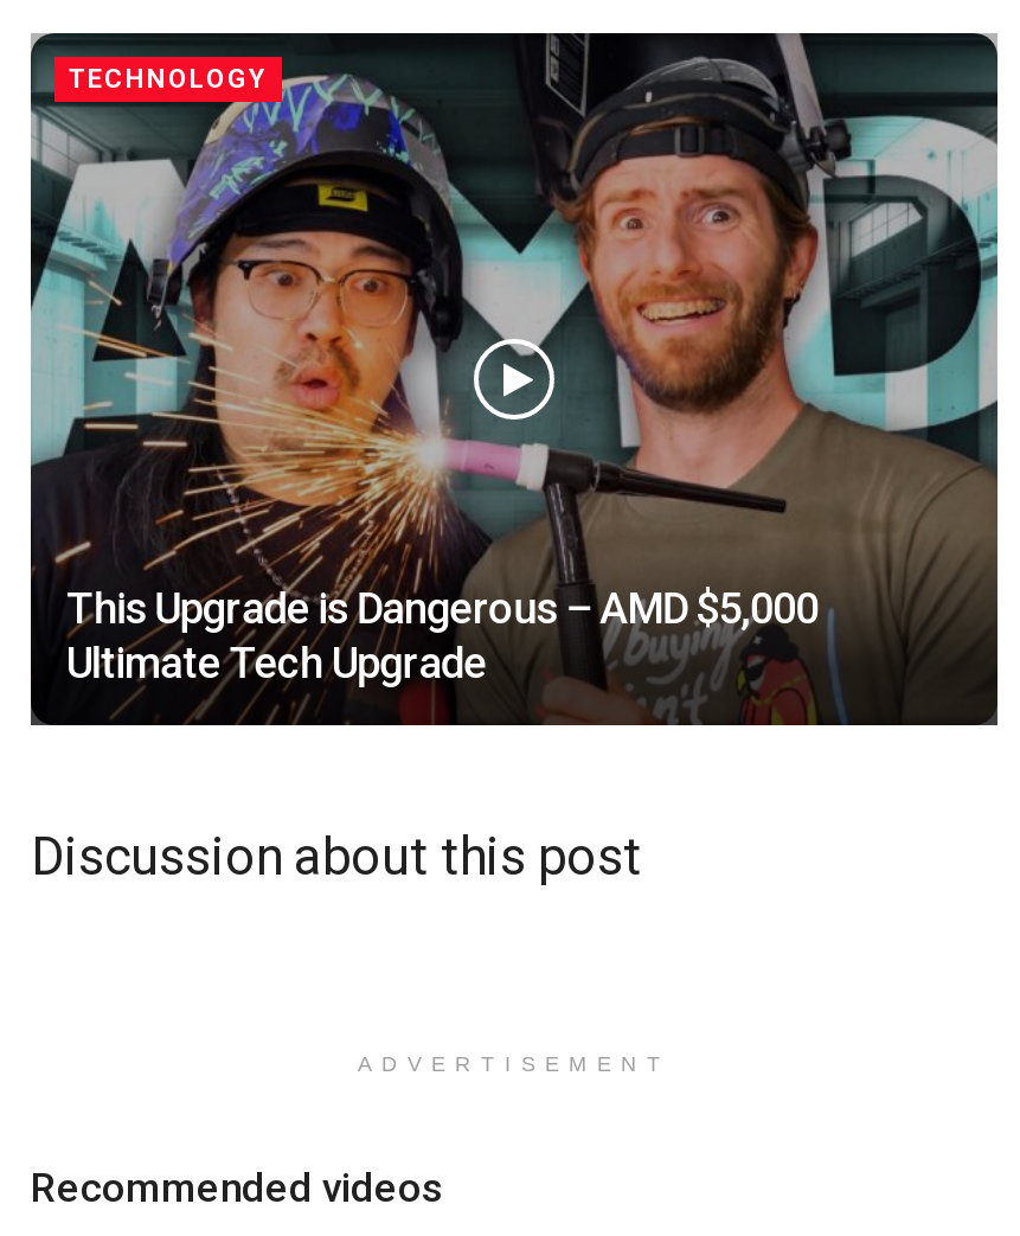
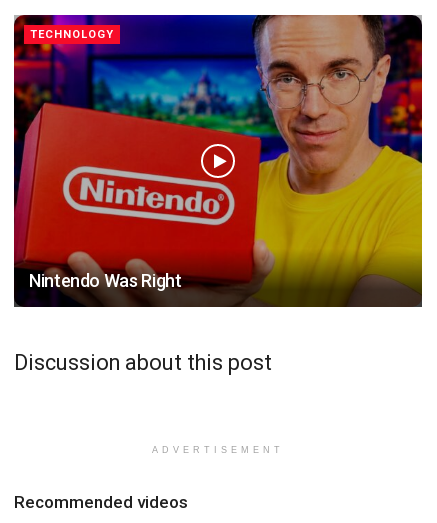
- [image]
- This Upgrade is Dangerous – AMD $5,000
- Ultimate Tech Upgrade
+ [image]
+ Nintendo Was Right
